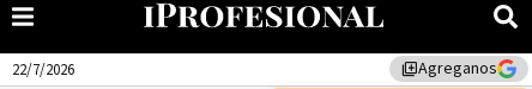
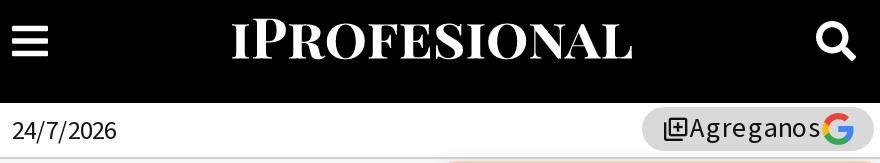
- 22/7/2026
+ 24/7/2026
